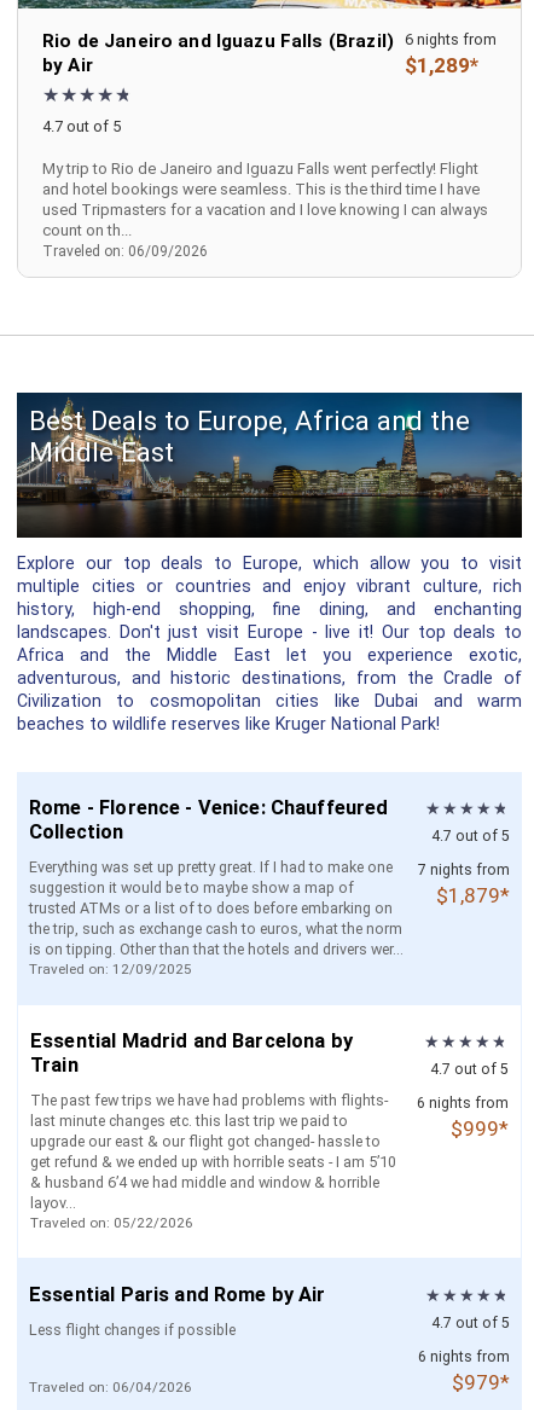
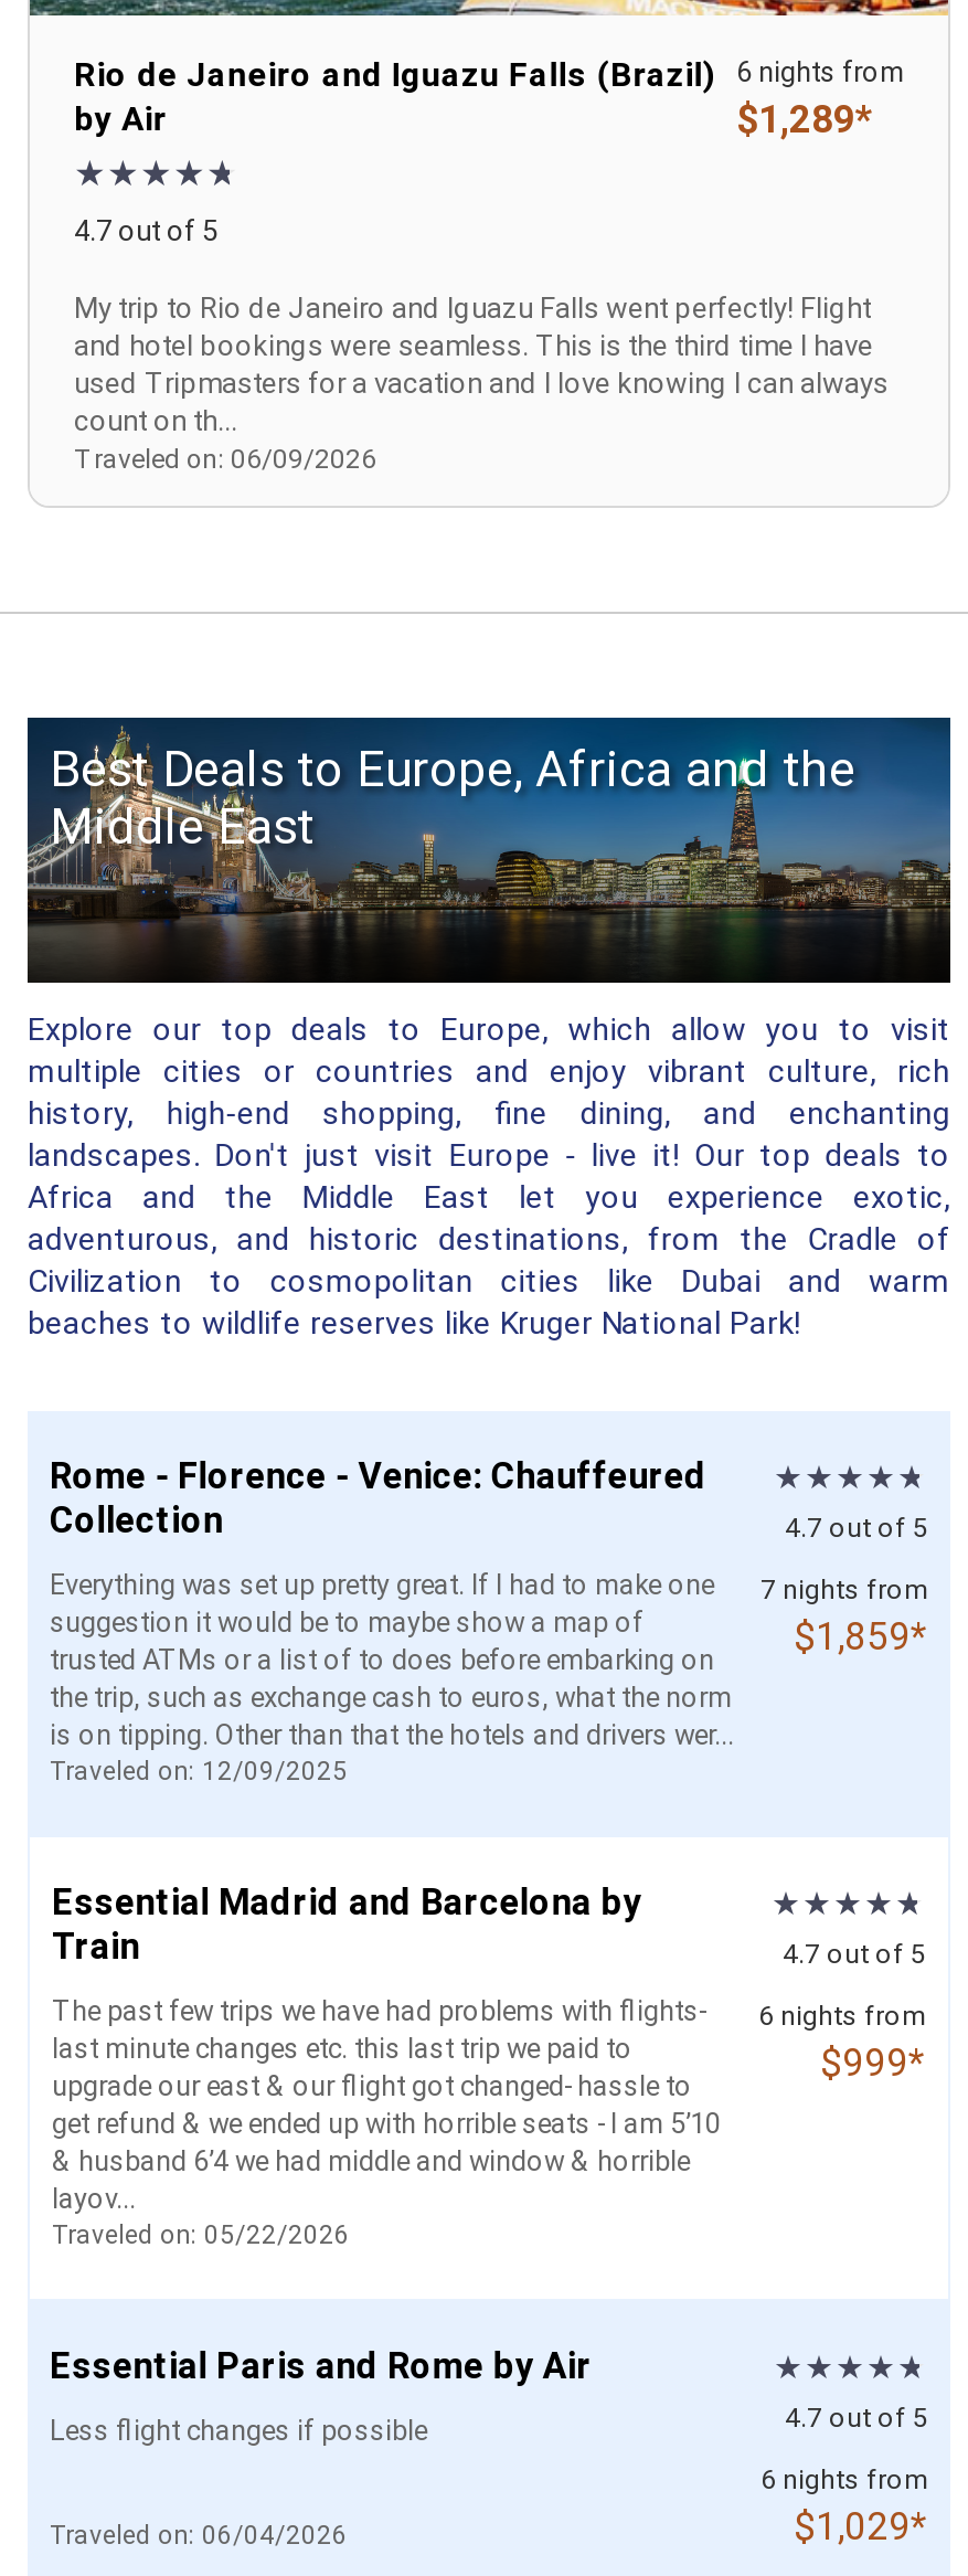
- $1,879*
+ $1,859*

- $979*
+ $1,029*
